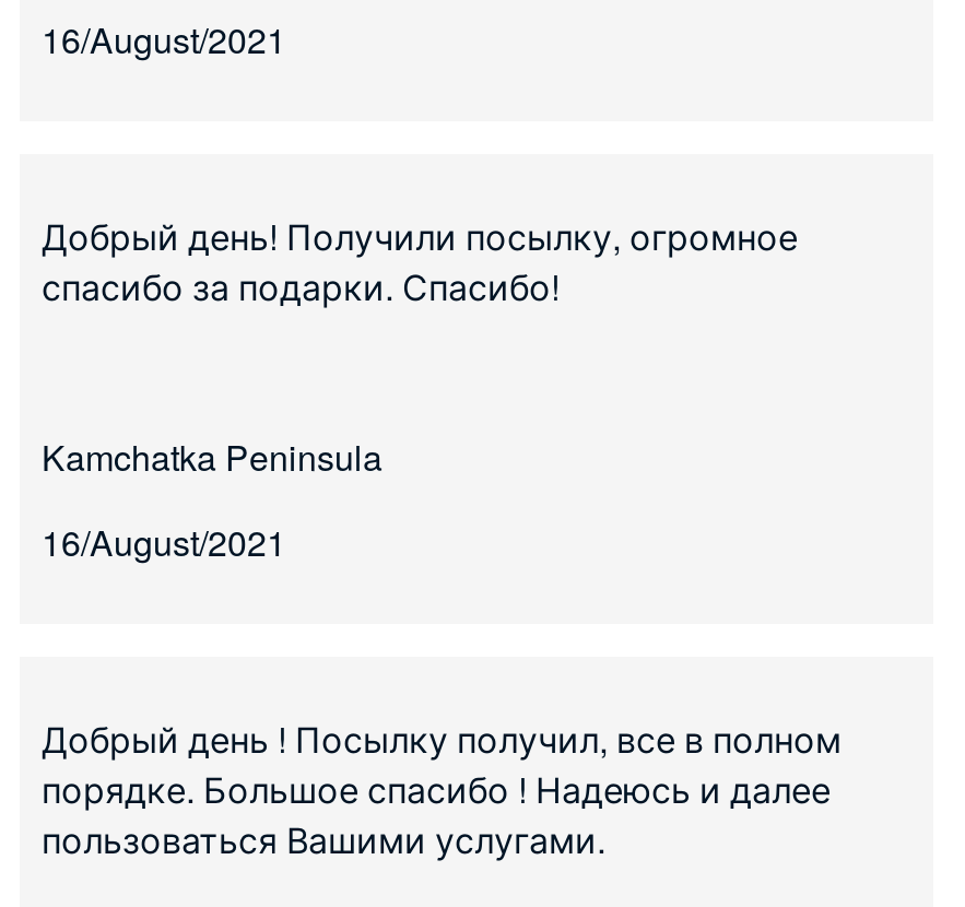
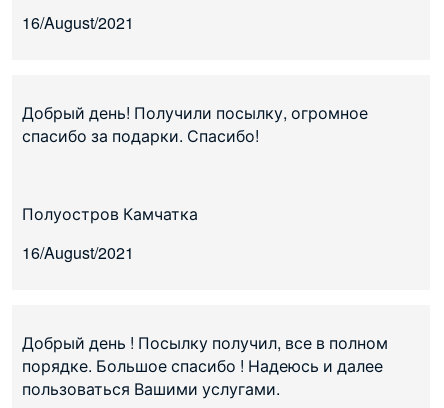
- Kamchatka Peninsula
+ Полуостров Камчатка
